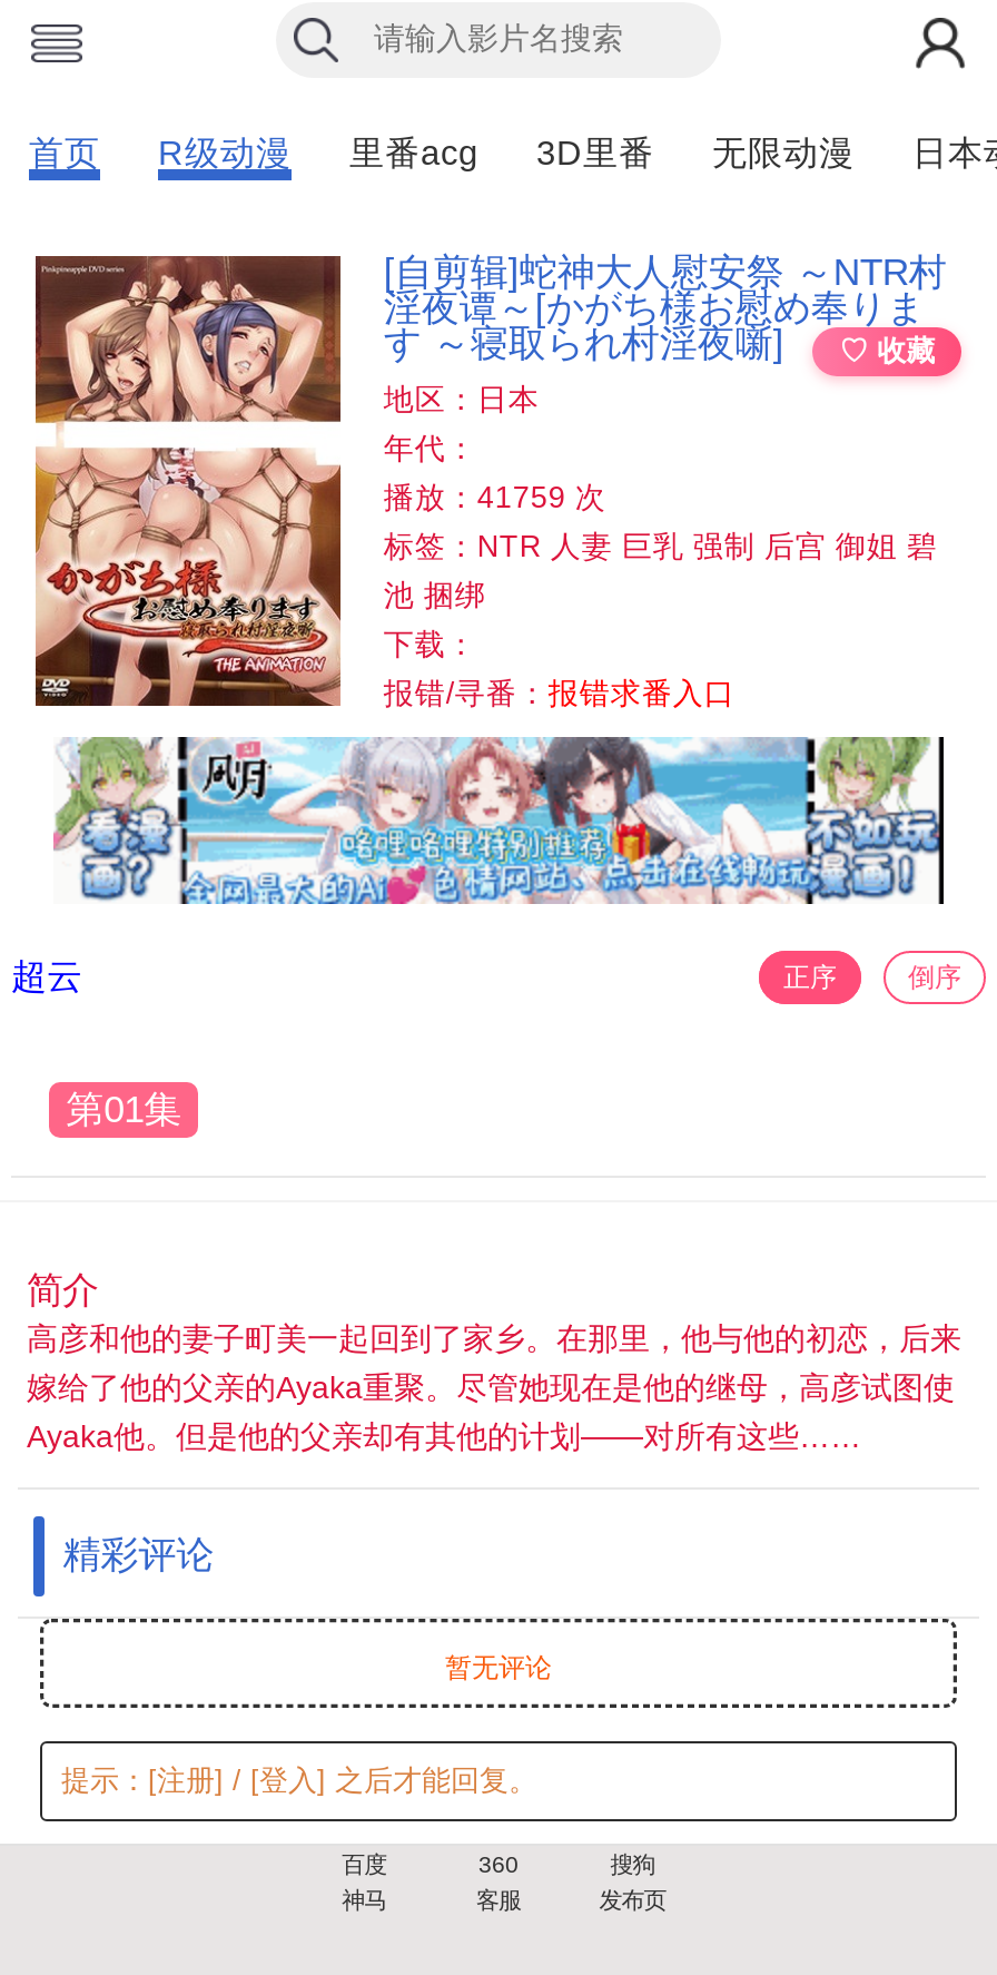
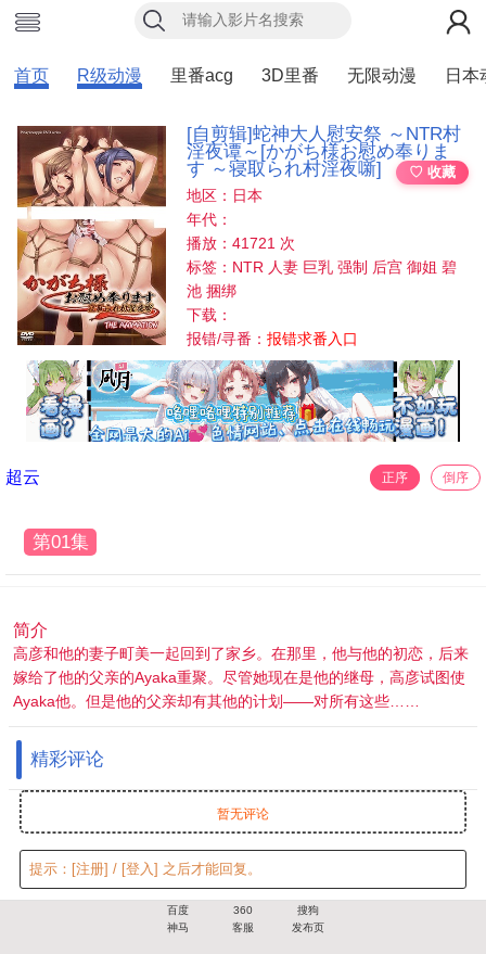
- 播放：41759 次
+ 播放：41721 次
